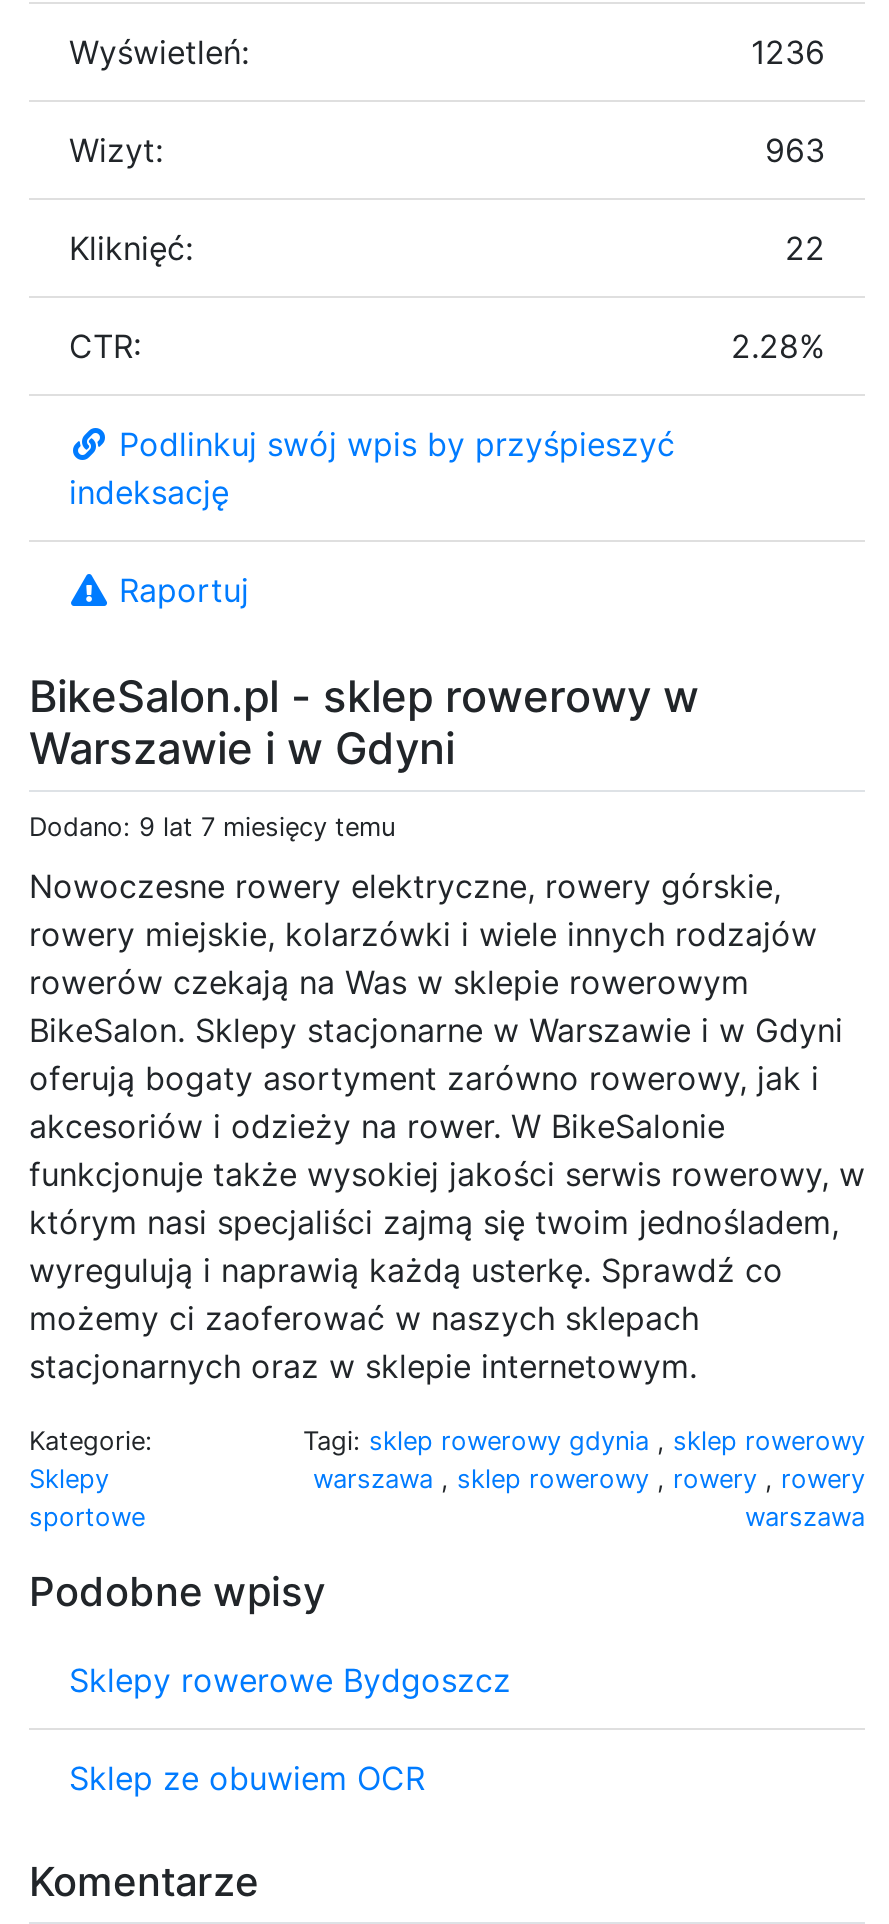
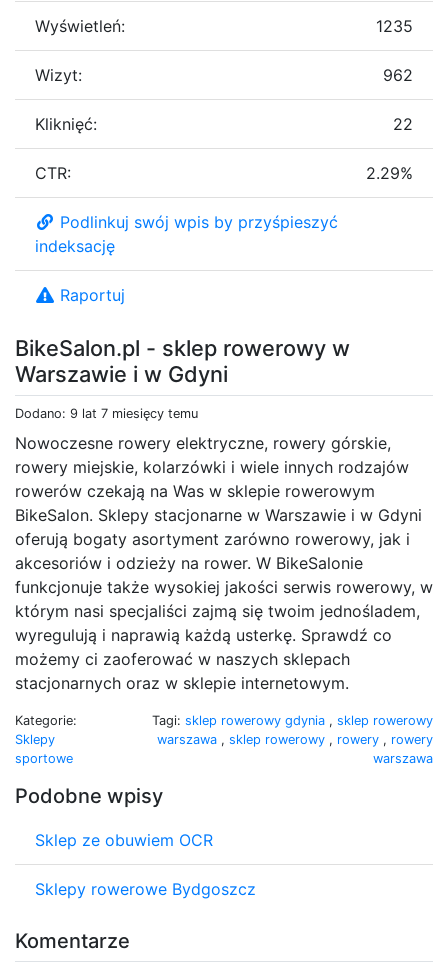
- 1236
+ 1235

- 963
+ 962

- 2.28%
+ 2.29%

moved down: Sklepy rowerowe Bydgoszcz

moved up: Sklep ze obuwiem OCR
